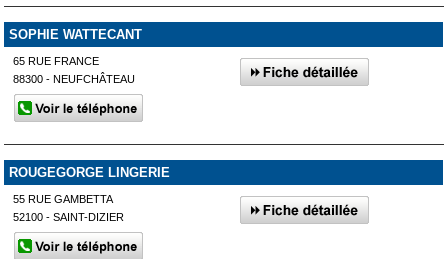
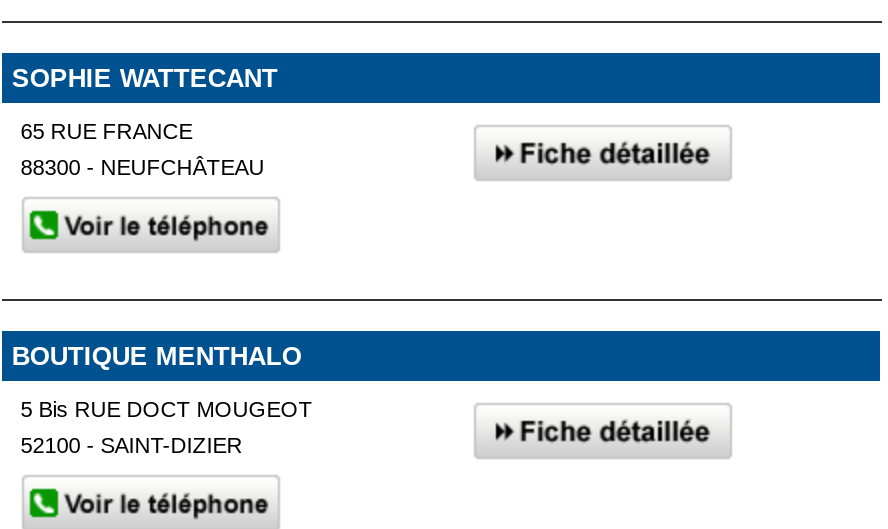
- ROUGEGORGE LINGERIE
+ BOUTIQUE MENTHALO

- 55 RUE GAMBETTA
+ 5 Bis RUE DOCT MOUGEOT
